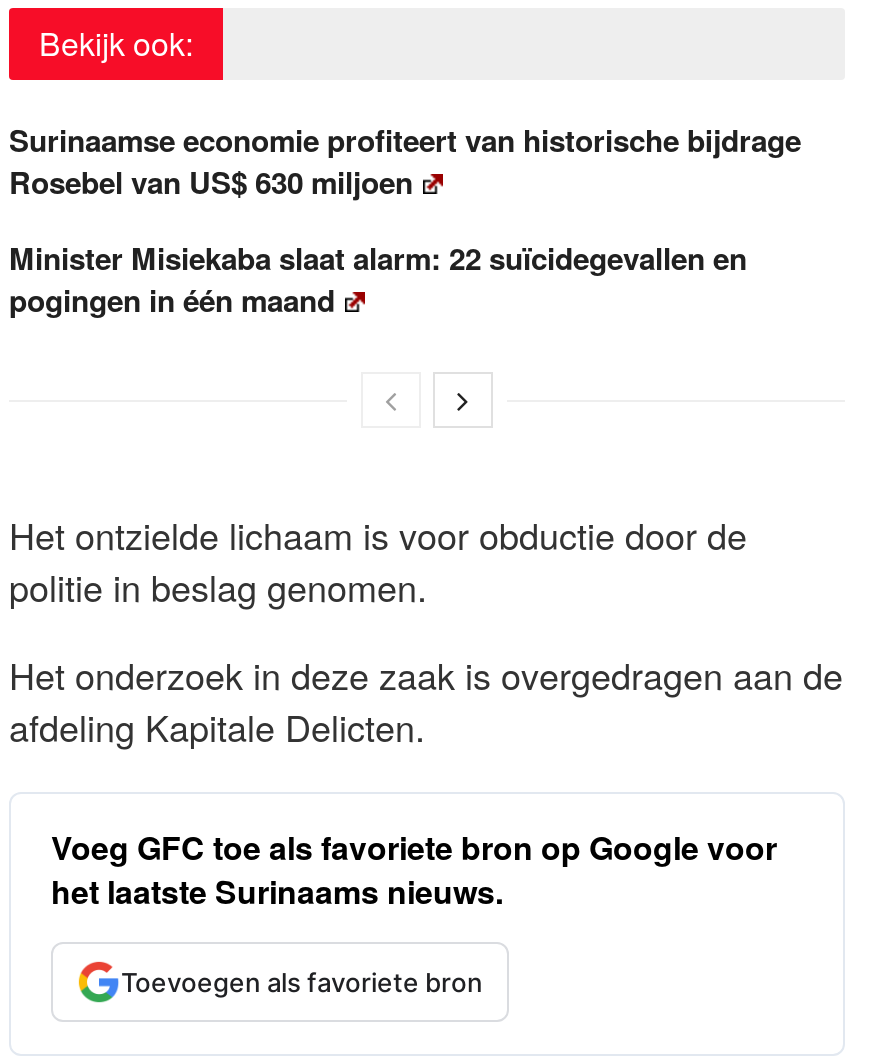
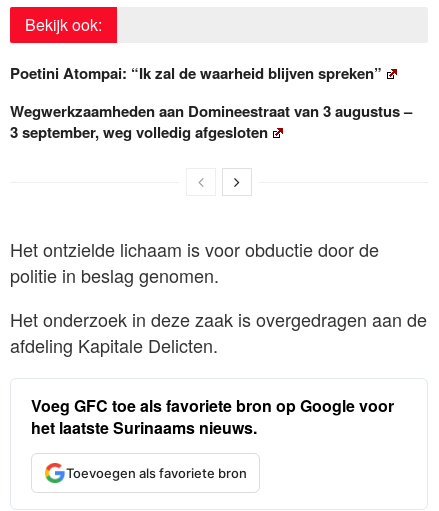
- Surinaamse economie profiteert van historische bijdrage
- Rosebel van US$ 630 miljoen
+ Poetini Atompai: “Ik zal de waarheid blijven spreken”

- Minister Misiekaba slaat alarm: 22 suïcidegevallen en
- pogingen in één maand
+ Wegwerkzaamheden aan Domineestraat van 3 augustus –
+ 3 september, weg volledig afgesloten
